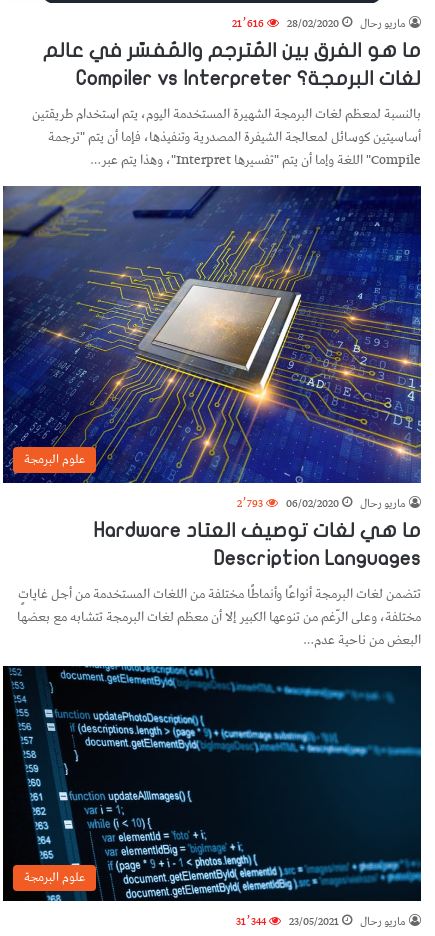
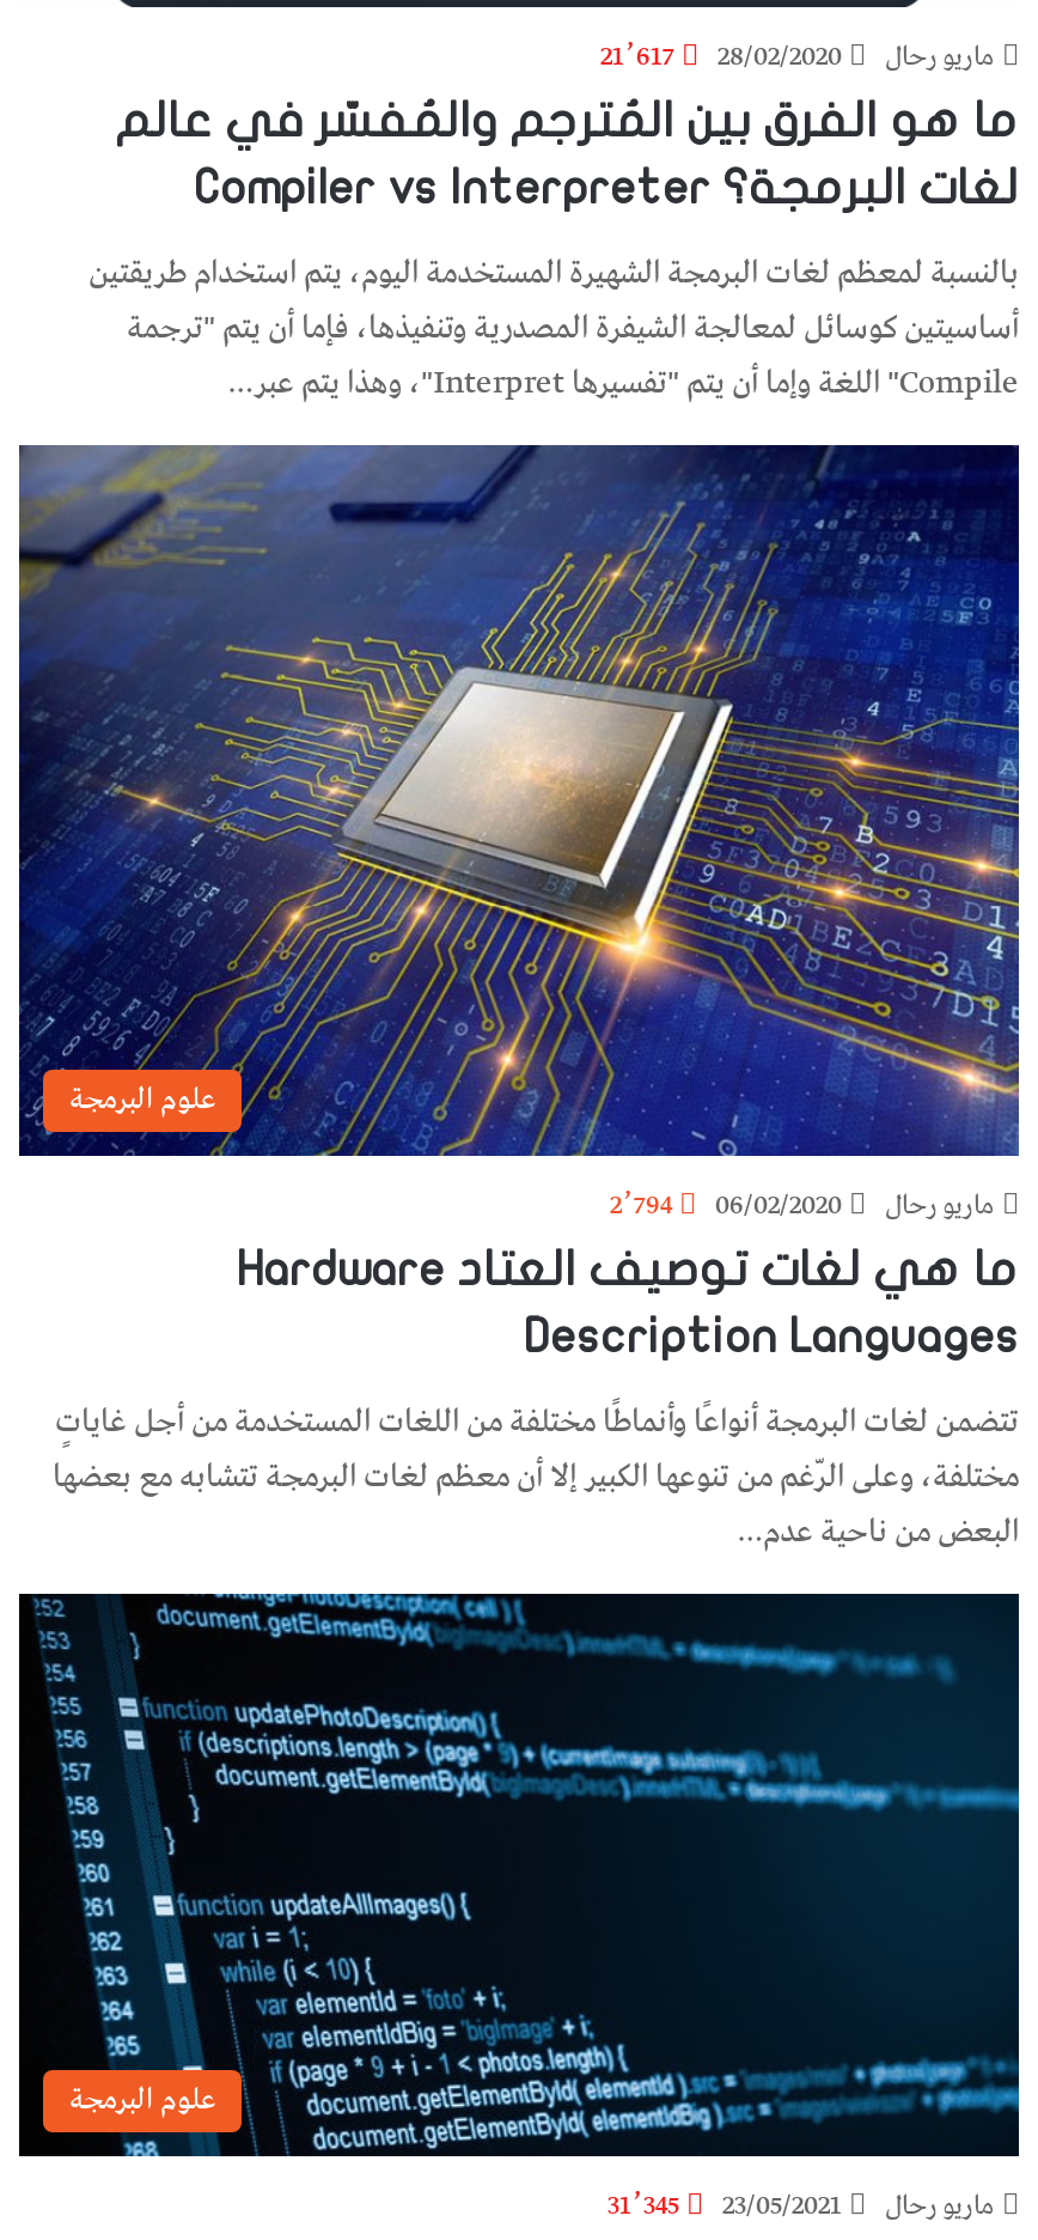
- ماريو رحال 28/02/2020 21٬616
+ ماريو رحال 28/02/2020 21٬617

- ماريو رحال 06/02/2020 2٬793
+ ماريو رحال 06/02/2020 2٬794

- ماريو رحال 23/05/2021 31٬344
+ ماريو رحال 23/05/2021 31٬345
